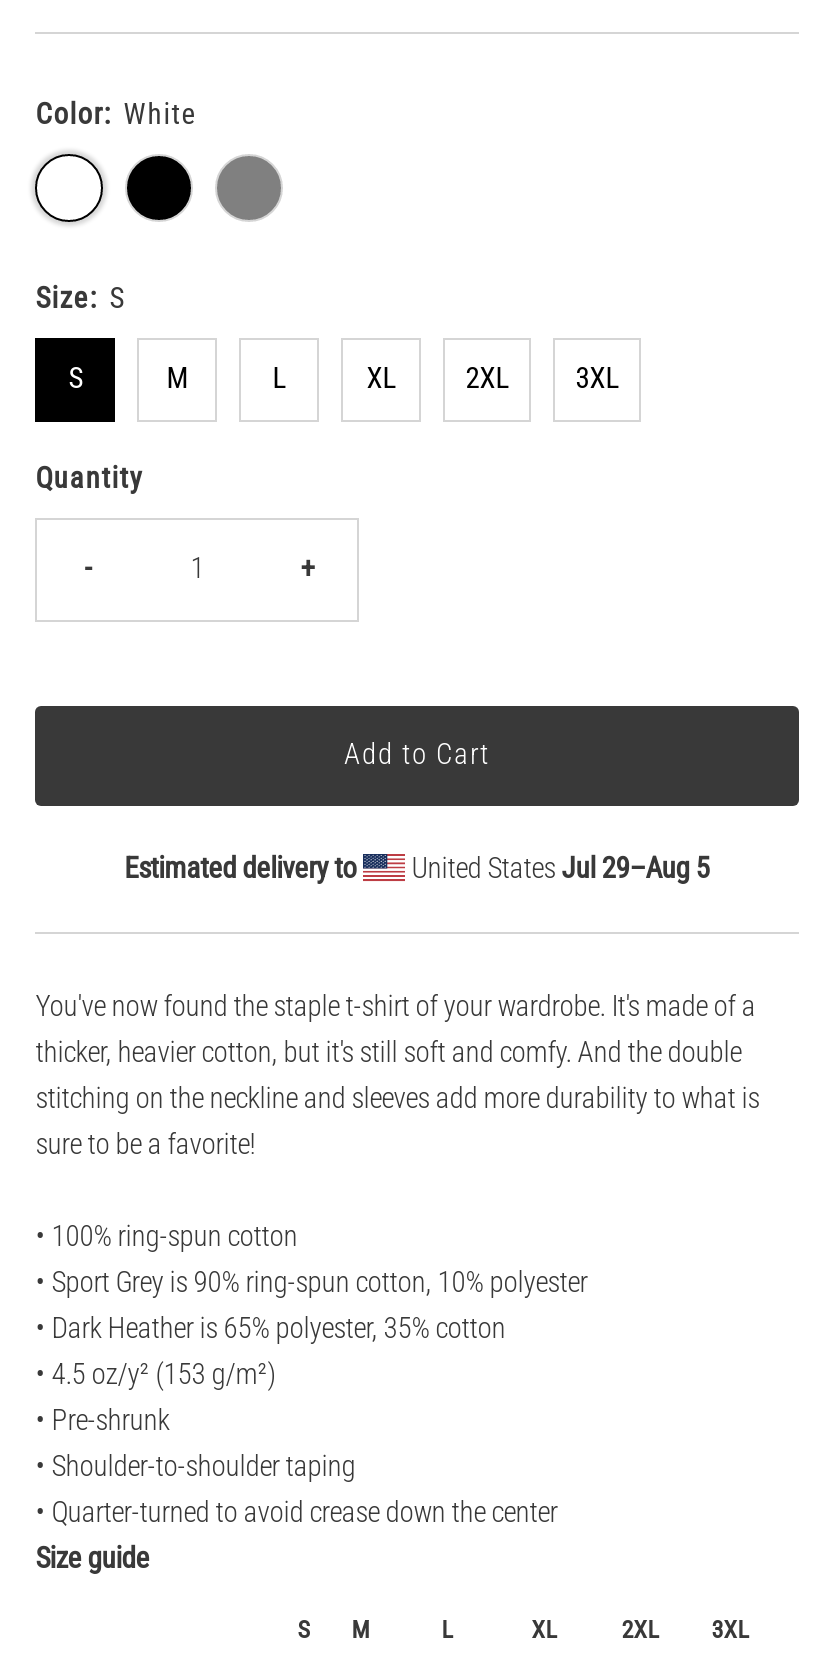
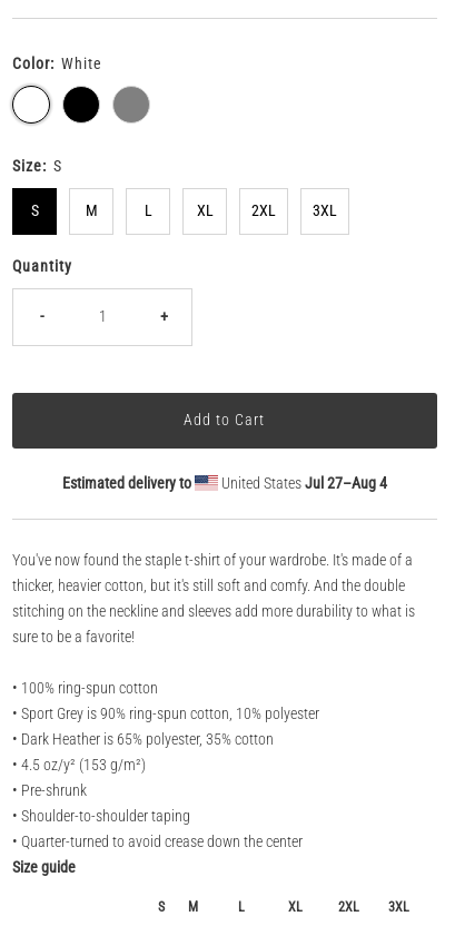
- United States Jul 29–Aug 5
+ United States Jul 27–Aug 4
